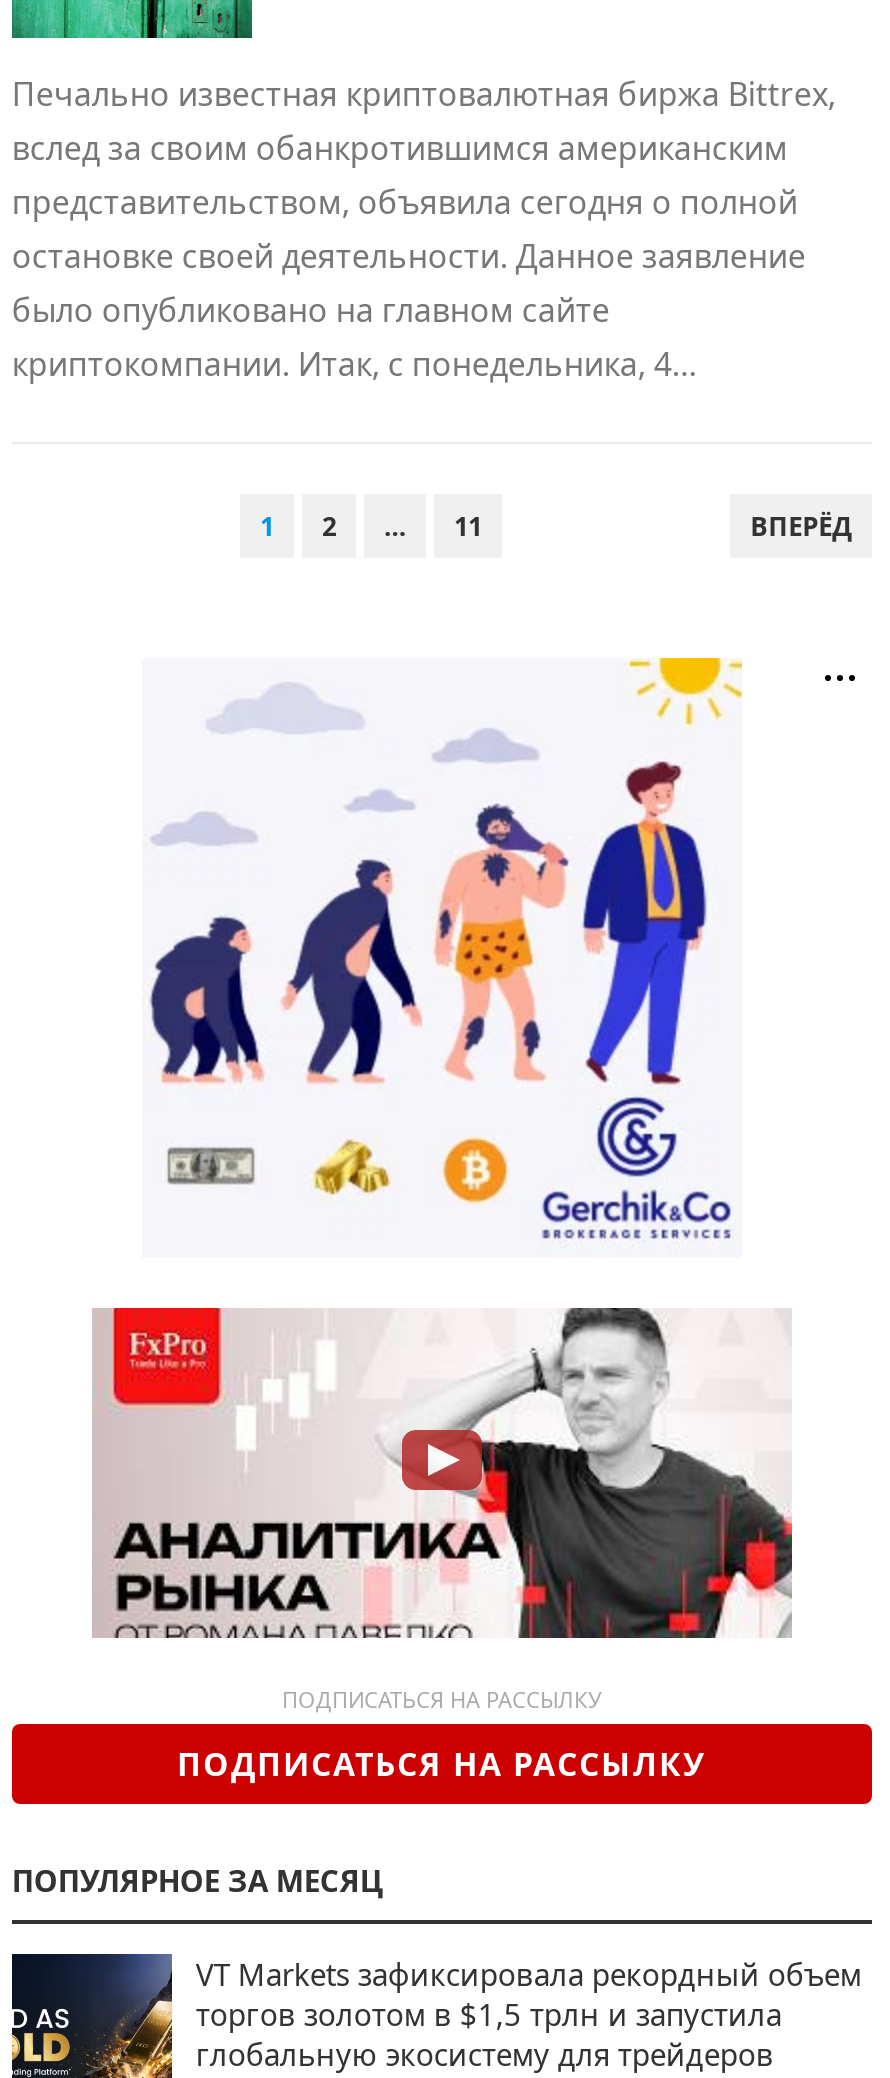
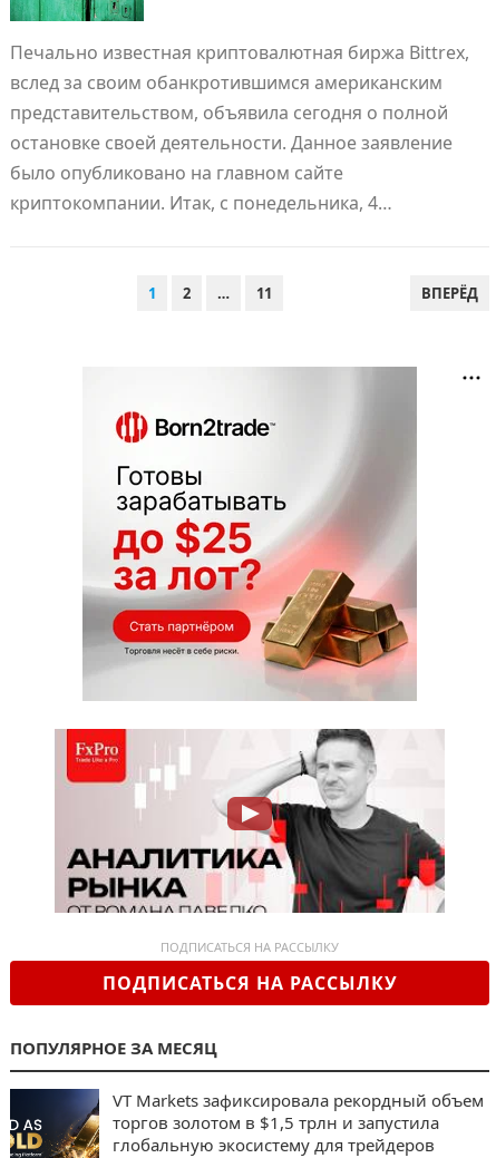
- [image]
+ [image]
